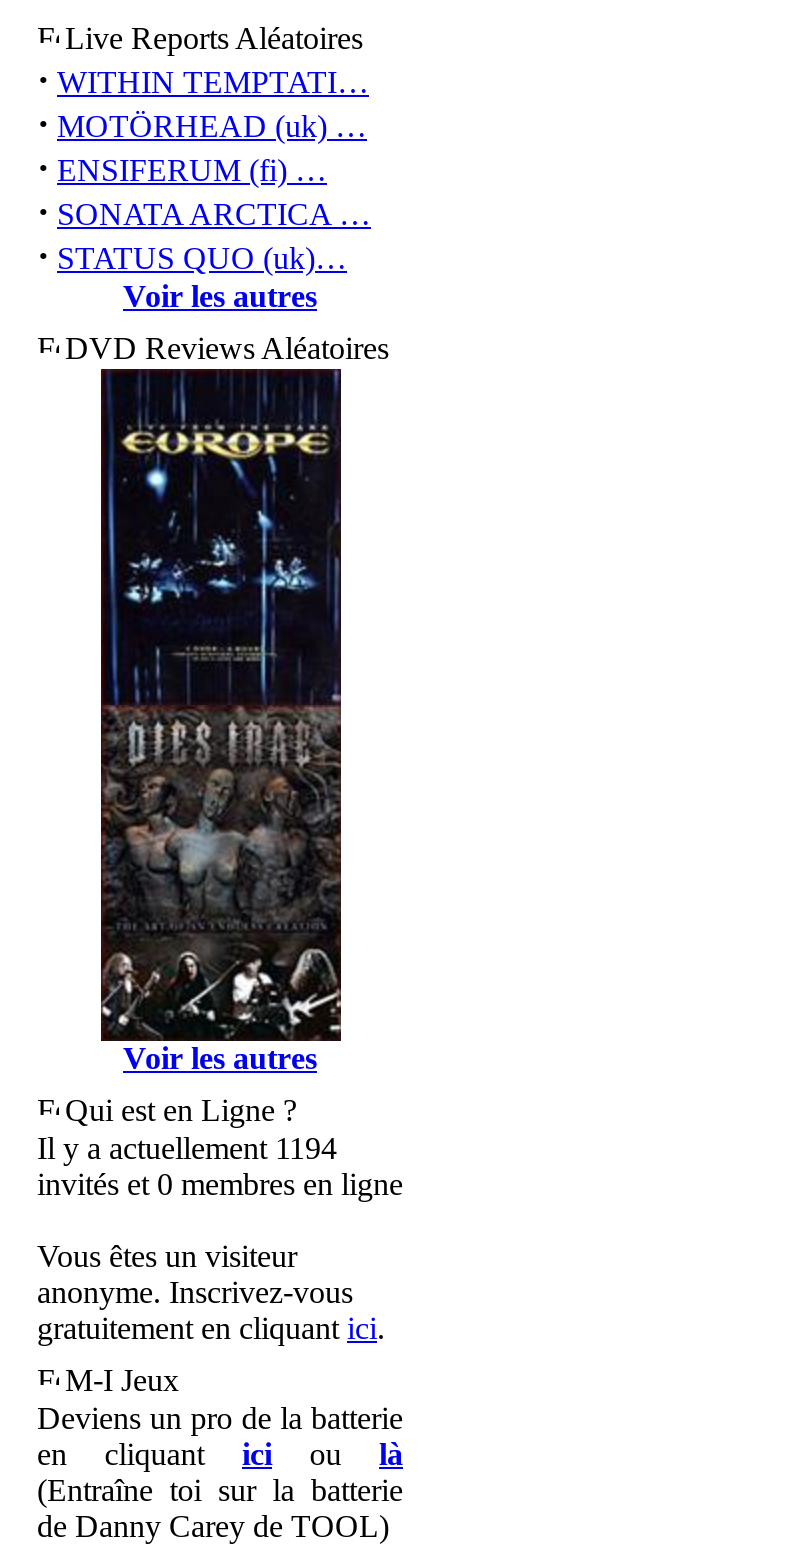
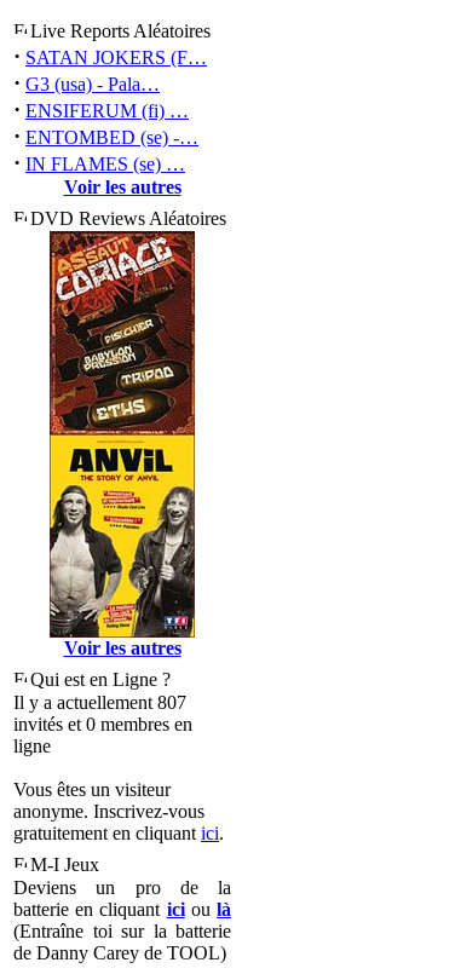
- · WITHIN TEMPTATI…
- · MOTÖRHEAD (uk) …
+ · SATAN JOKERS (F…
+ · G3 (usa) - Pala…

- · SONATA ARCTICA …
- · STATUS QUO (uk)…
+ · ENTOMBED (se) -…
+ · IN FLAMES (se) …

- [image]
+ [image]

- Il y a actuellement 1194
- invités et 0 membres en ligne
+ Il y a actuellement 807
+ invités et 0 membres en
+ ligne
